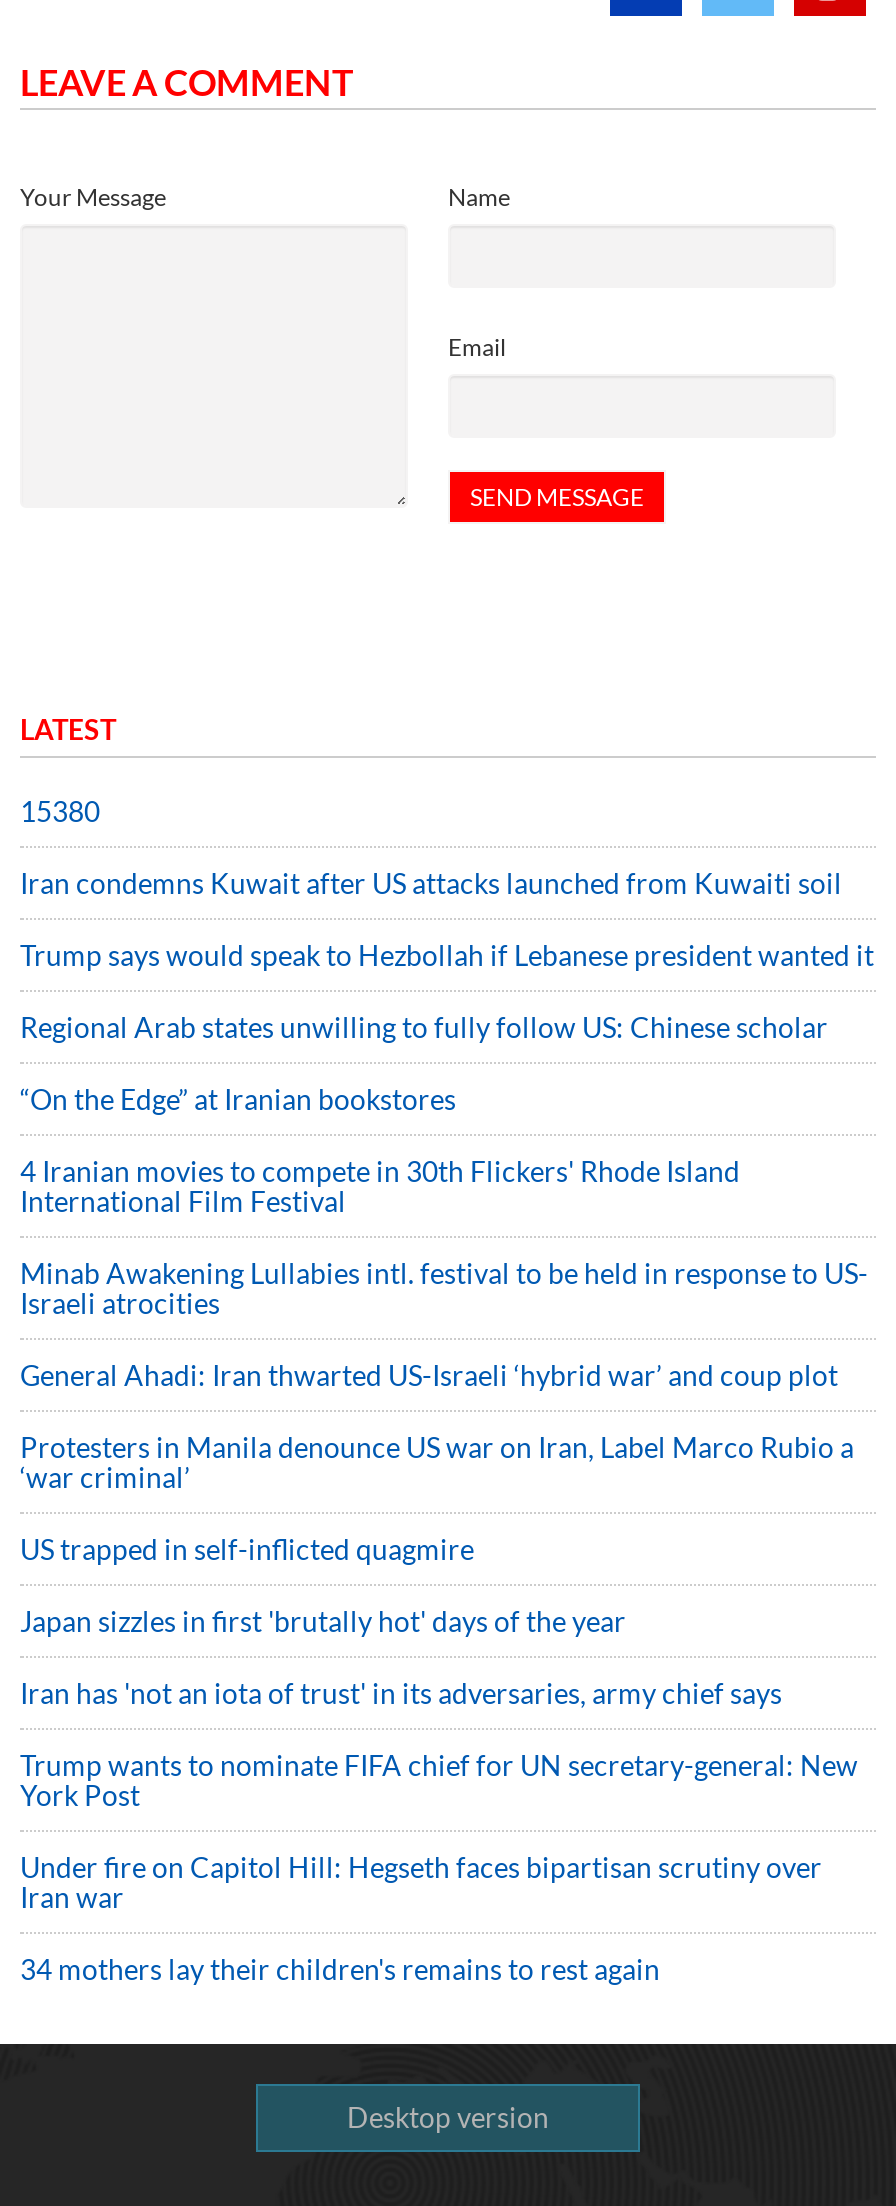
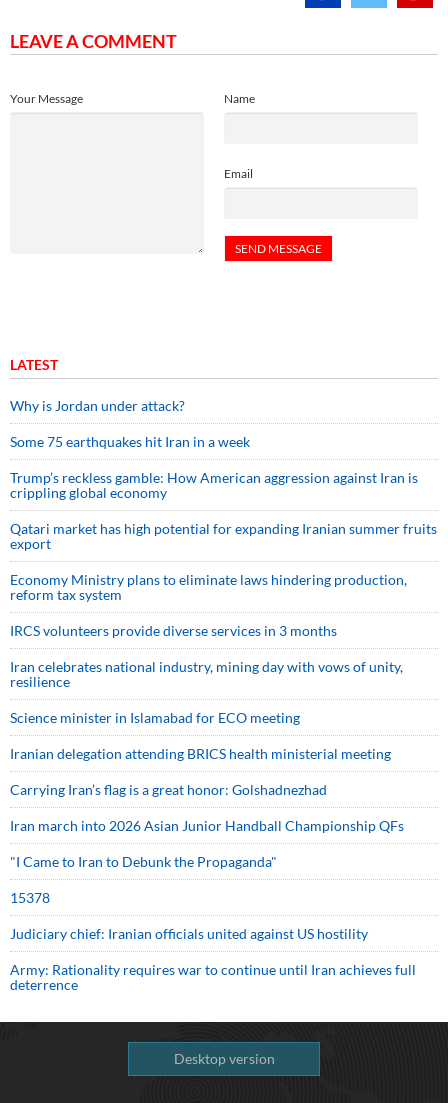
- 15380
+ Why is Jordan under attack?

- Iran condemns Kuwait after US attacks launched from Kuwaiti soil
+ Some 75 earthquakes hit Iran in a week

- Trump says would speak to Hezbollah if Lebanese president wanted it
+ Trump’s reckless gamble: How American aggression against Iran is
+ crippling global economy

- Regional Arab states unwilling to fully follow US: Chinese scholar
+ Qatari market has high potential for expanding Iranian summer fruits
+ export

- “On the Edge” at Iranian bookstores
+ Economy Ministry plans to eliminate laws hindering production,
+ reform tax system

- 4 Iranian movies to compete in 30th Flickers' Rhode Island
- International Film Festival
+ IRCS volunteers provide diverse services in 3 months

- Minab Awakening Lullabies intl. festival to be held in response to US-
- Israeli atrocities
+ Iran celebrates national industry, mining day with vows of unity,
+ resilience

- General Ahadi: Iran thwarted US-Israeli ‘hybrid war’ and coup plot
+ Science minister in Islamabad for ECO meeting

- Protesters in Manila denounce US war on Iran, Label Marco Rubio a
- ‘war criminal’
+ Iranian delegation attending BRICS health ministerial meeting

- US trapped in self-inflicted quagmire
+ Carrying Iran’s flag is a great honor: Golshadnezhad

- Japan sizzles in first 'brutally hot' days of the year
+ Iran march into 2026 Asian Junior Handball Championship QFs

- Iran has 'not an iota of trust' in its adversaries, army chief says
+ "I Came to Iran to Debunk the Propaganda"

- Trump wants to nominate FIFA chief for UN secretary-general: New
- York Post
+ 15378

- Under fire on Capitol Hill: Hegseth faces bipartisan scrutiny over
- Iran war
+ Judiciary chief: Iranian officials united against US hostility

- 34 mothers lay their children's remains to rest again
+ Army: Rationality requires war to continue until Iran achieves full
+ deterrence
